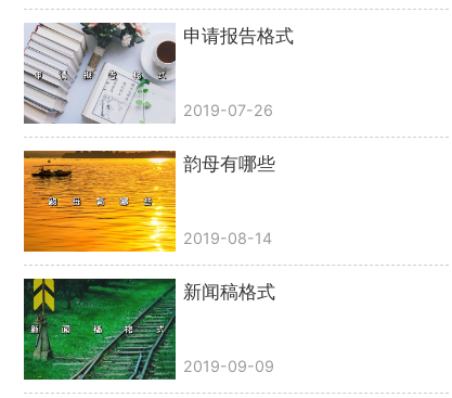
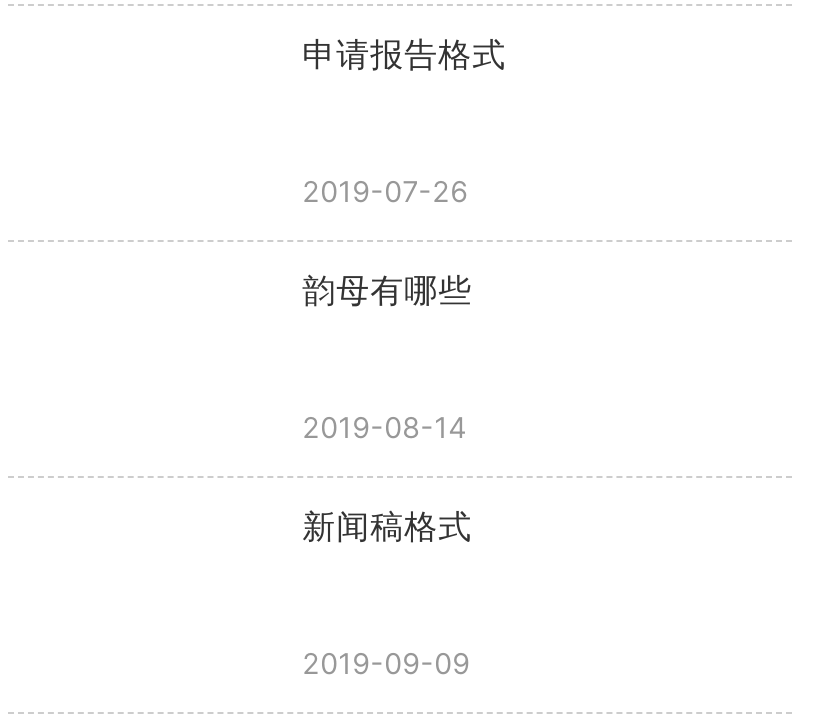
- [image]

- [image]

- [image]
